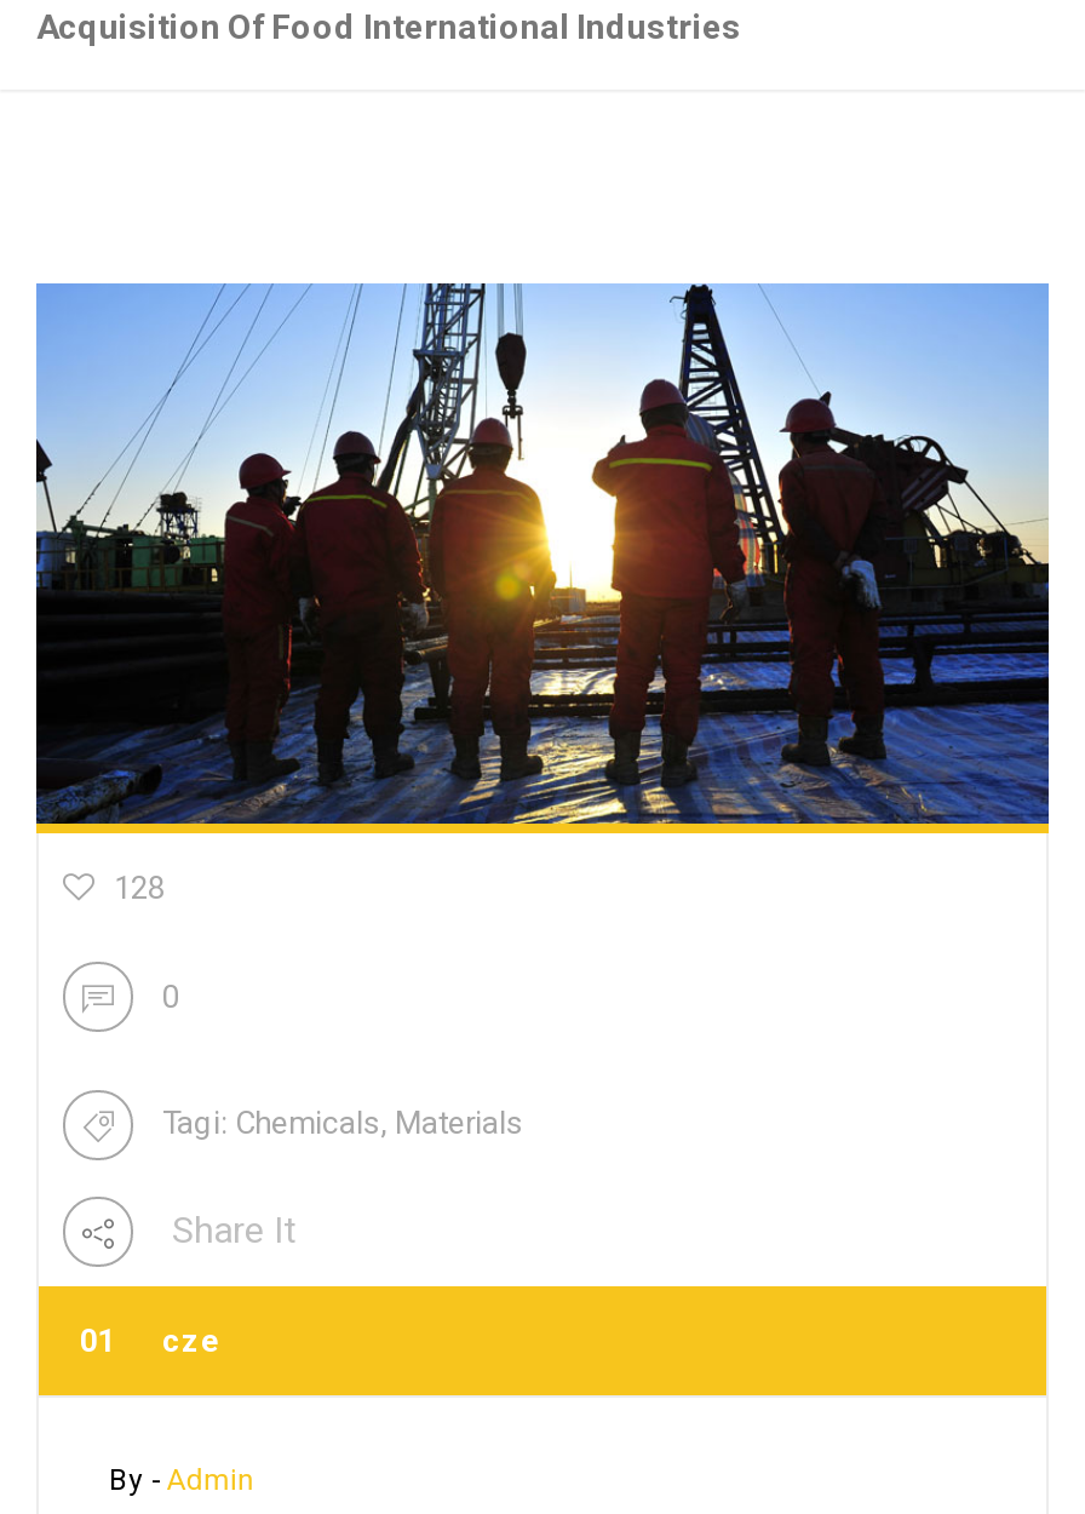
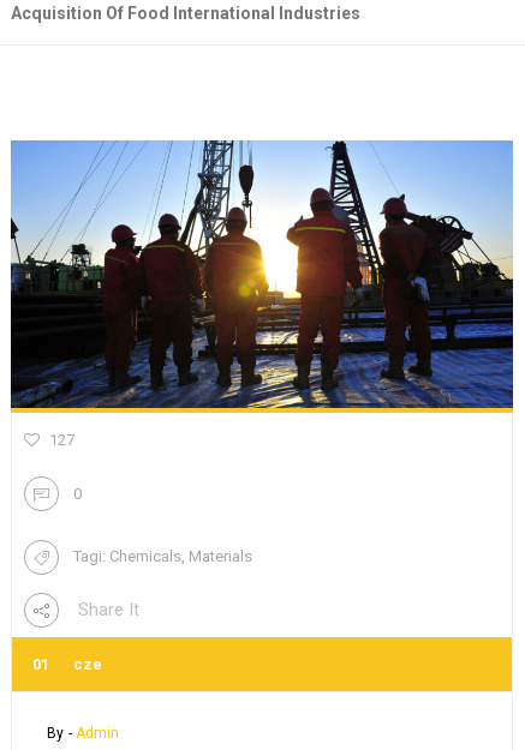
- 128
+ 127
